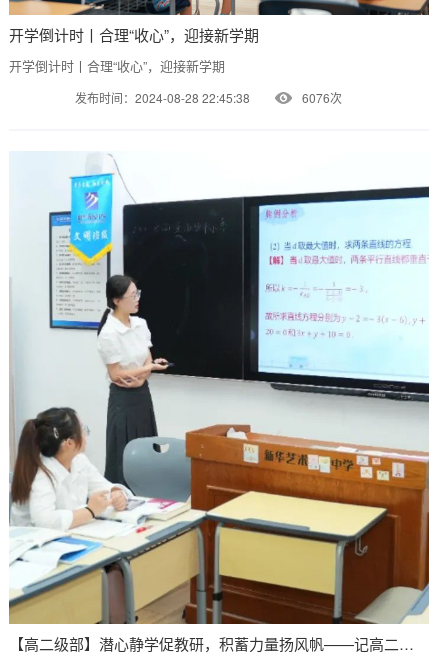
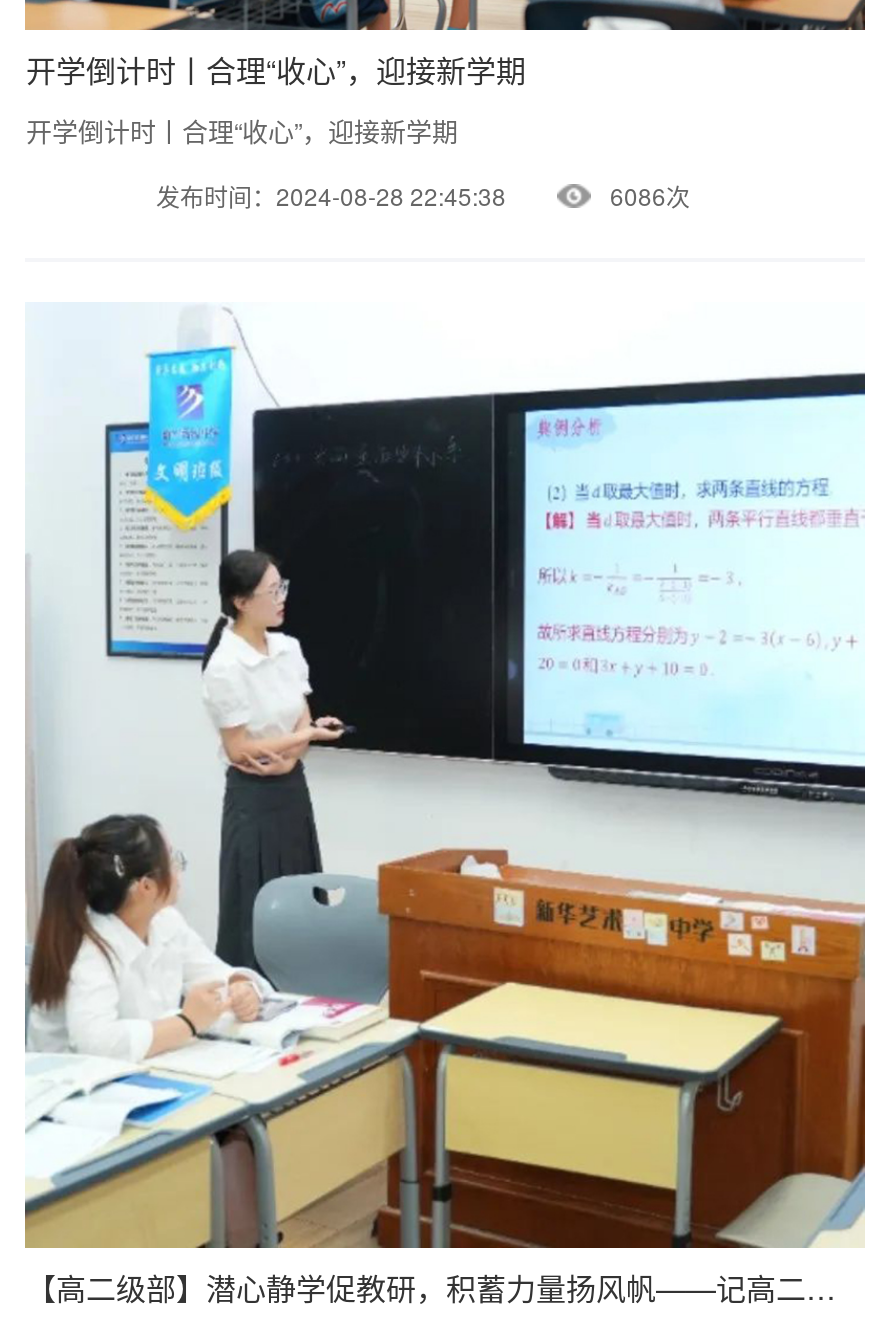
- 6076次
+ 6086次
